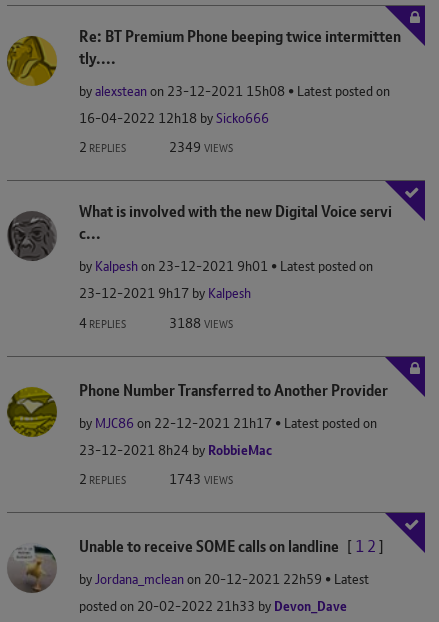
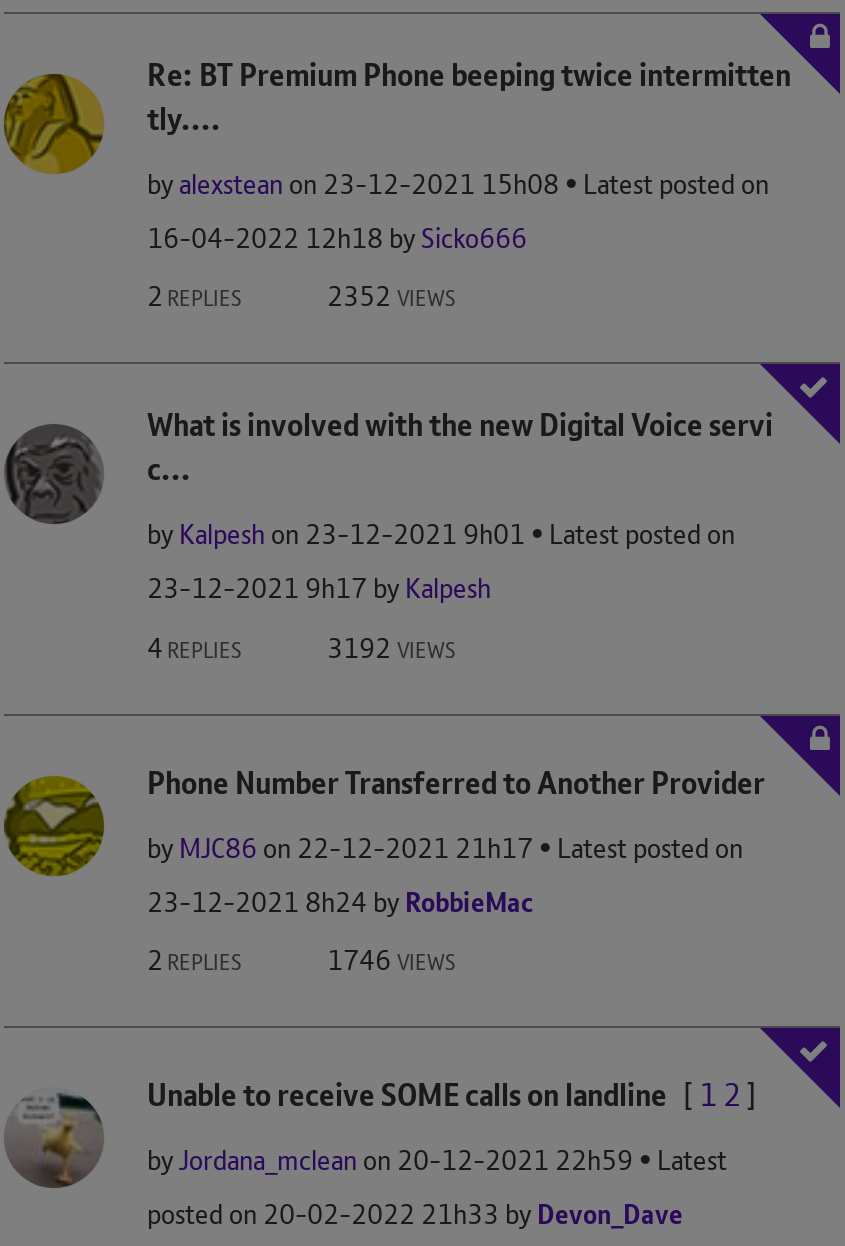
- 2349 VIEWS
+ 2352 VIEWS

- 3188 VIEWS
+ 3192 VIEWS

- 1743 VIEWS
+ 1746 VIEWS
